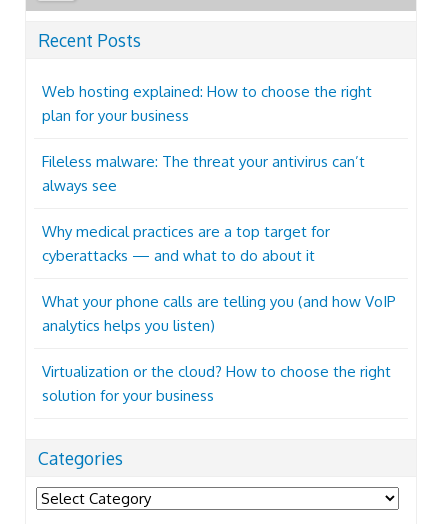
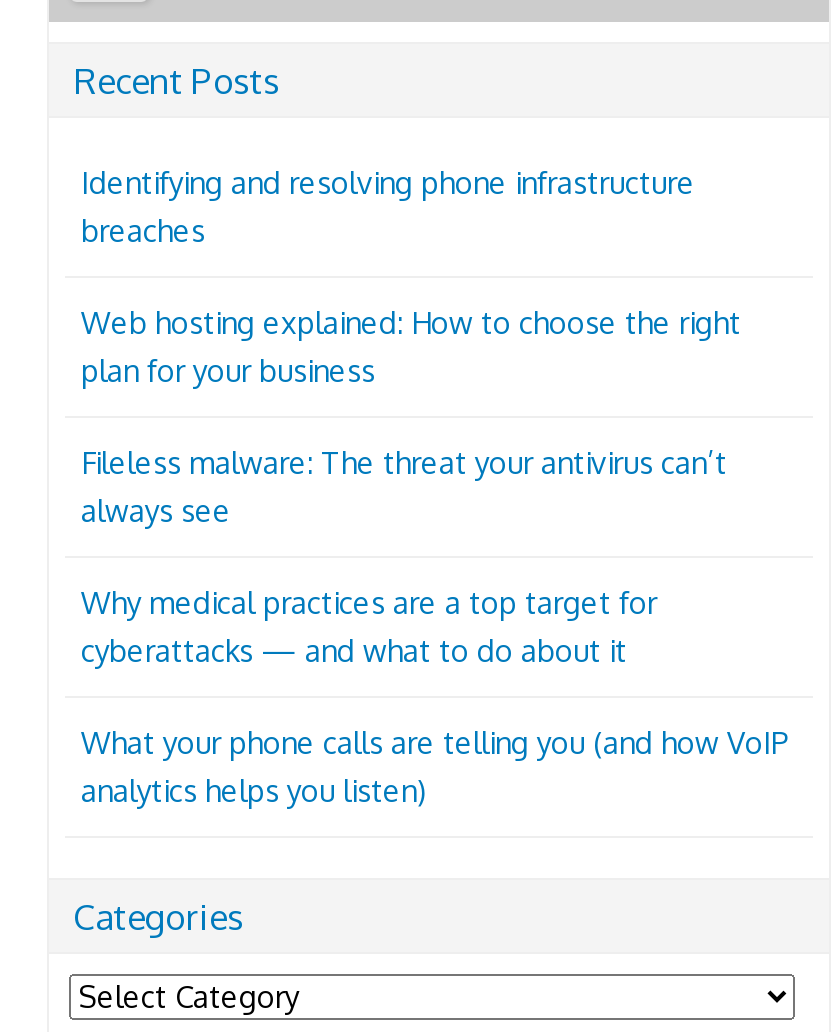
+ Identifying and resolving phone infrastructure
+ breaches

moved down: Web hosting explained: How to choose the right | plan for your business | Fileless malware: The threat your antivirus can’t | always see | Why medical practices are a top target for | cyberattacks — and what to do about it | What your phone calls are telling you (and how VoIP | analytics helps you listen)

- Virtualization or the cloud? How to choose the right
- solution for your business
